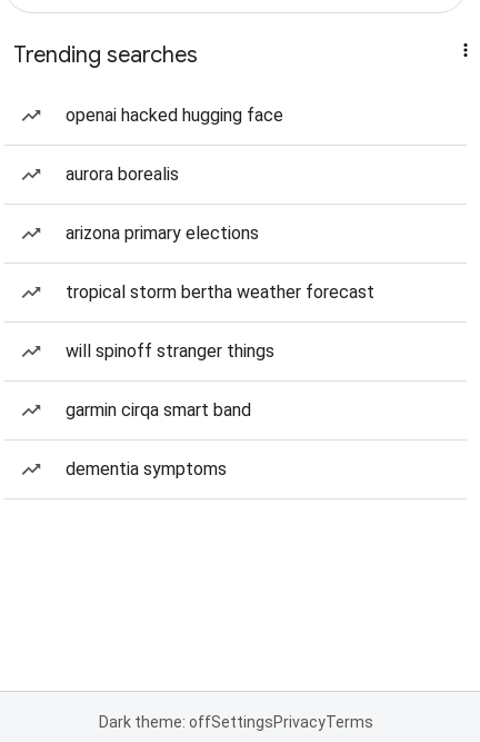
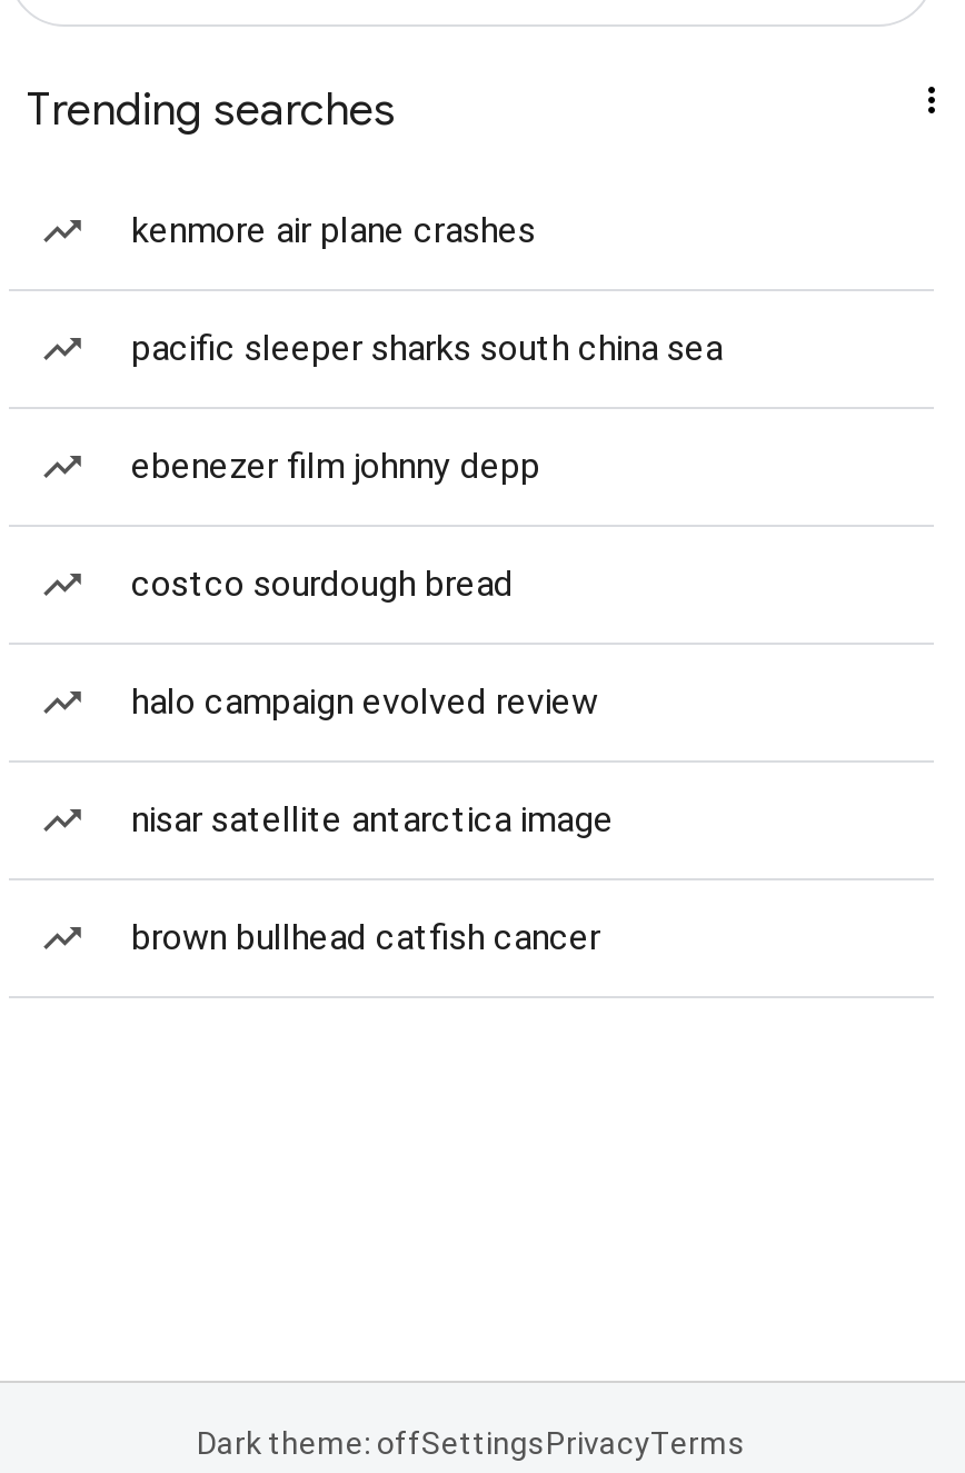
- openai hacked hugging face
+ kenmore air plane crashes

- aurora borealis
+ pacific sleeper sharks south china sea

- arizona primary elections
+ ebenezer film johnny depp

- tropical storm bertha weather forecast
+ costco sourdough bread

- will spinoff stranger things
+ halo campaign evolved review

- garmin cirqa smart band
+ nisar satellite antarctica image

- dementia symptoms
+ brown bullhead catfish cancer
